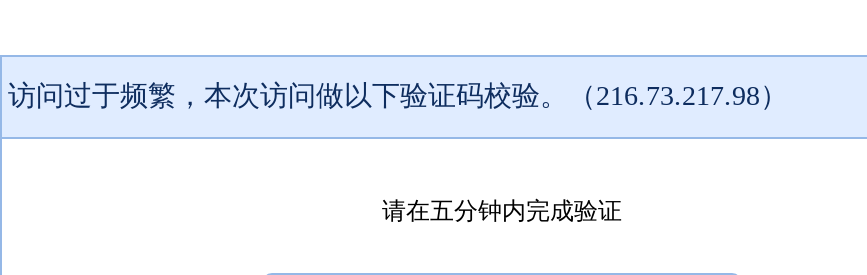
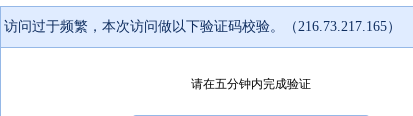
- 访问过于频繁，本次访问做以下验证码校验。（216.73.217.98）
+ 访问过于频繁，本次访问做以下验证码校验。（216.73.217.165）
